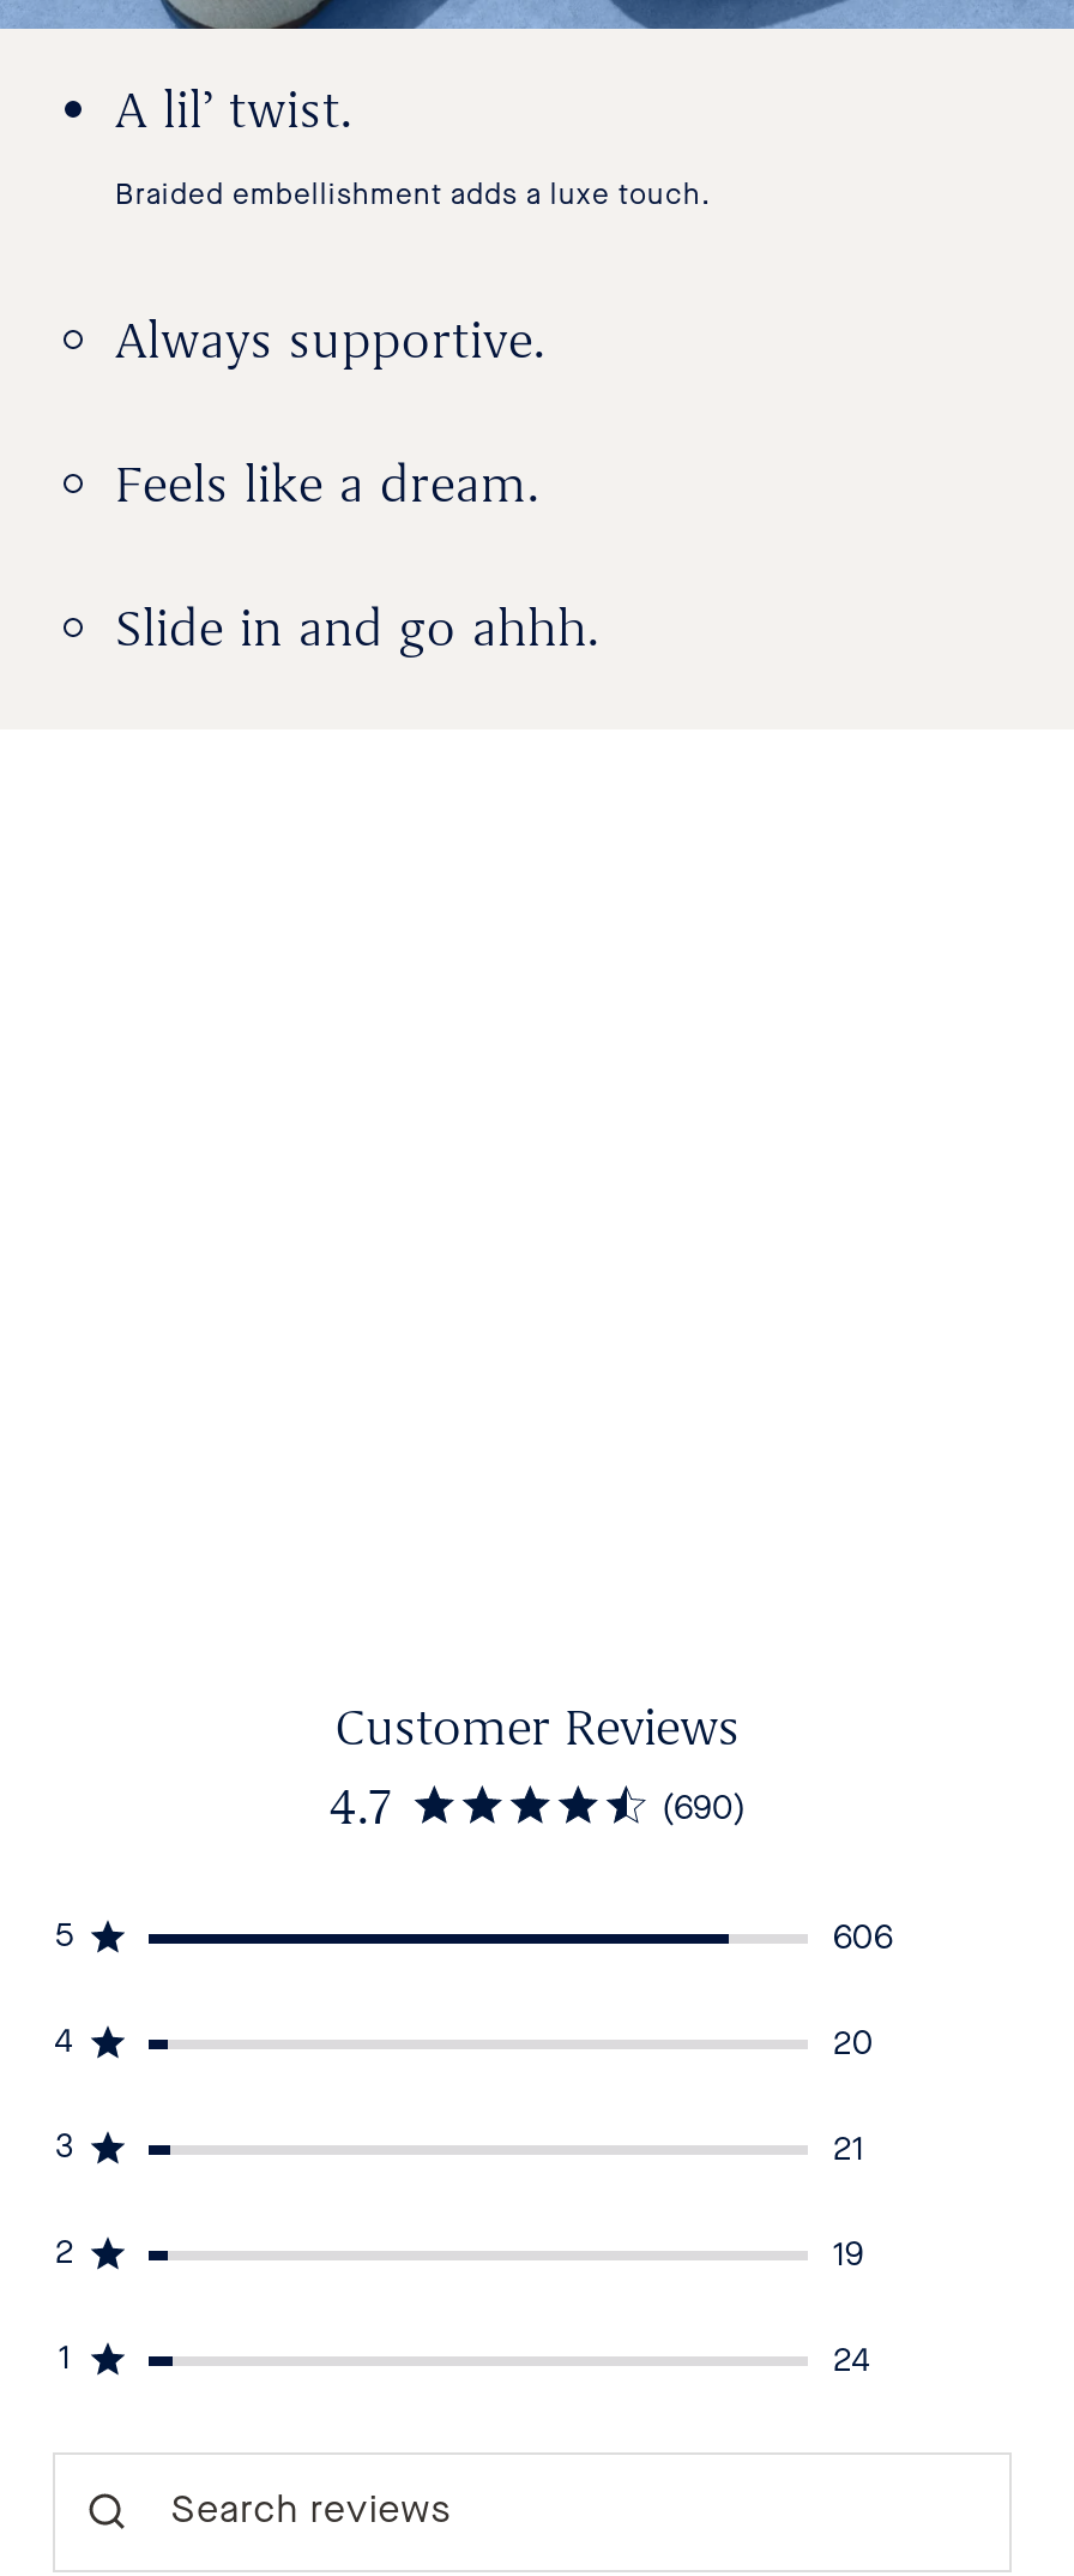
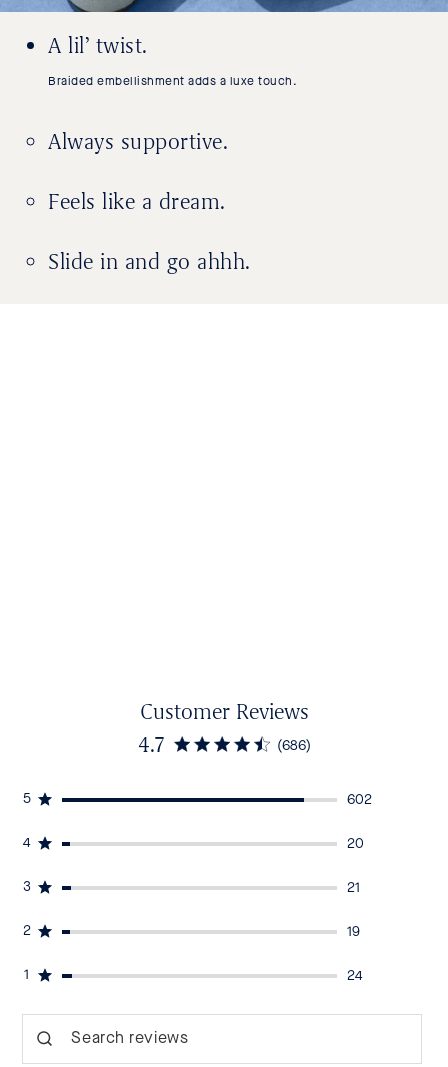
- (690)
+ (686)

- 606
+ 602
